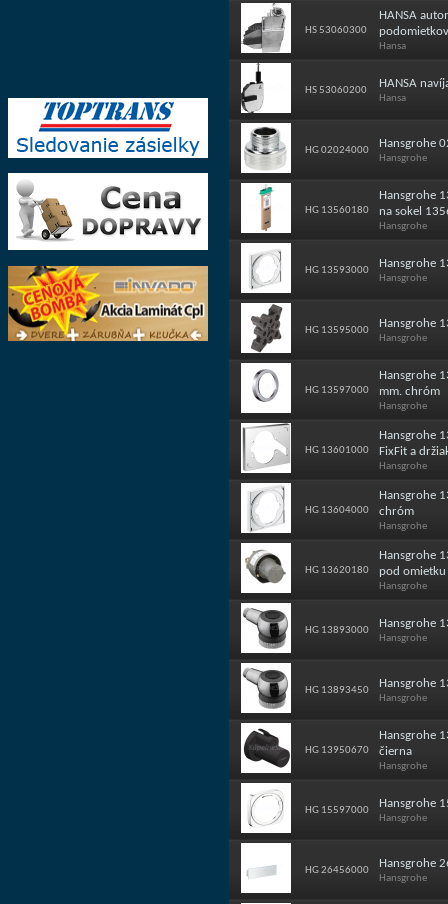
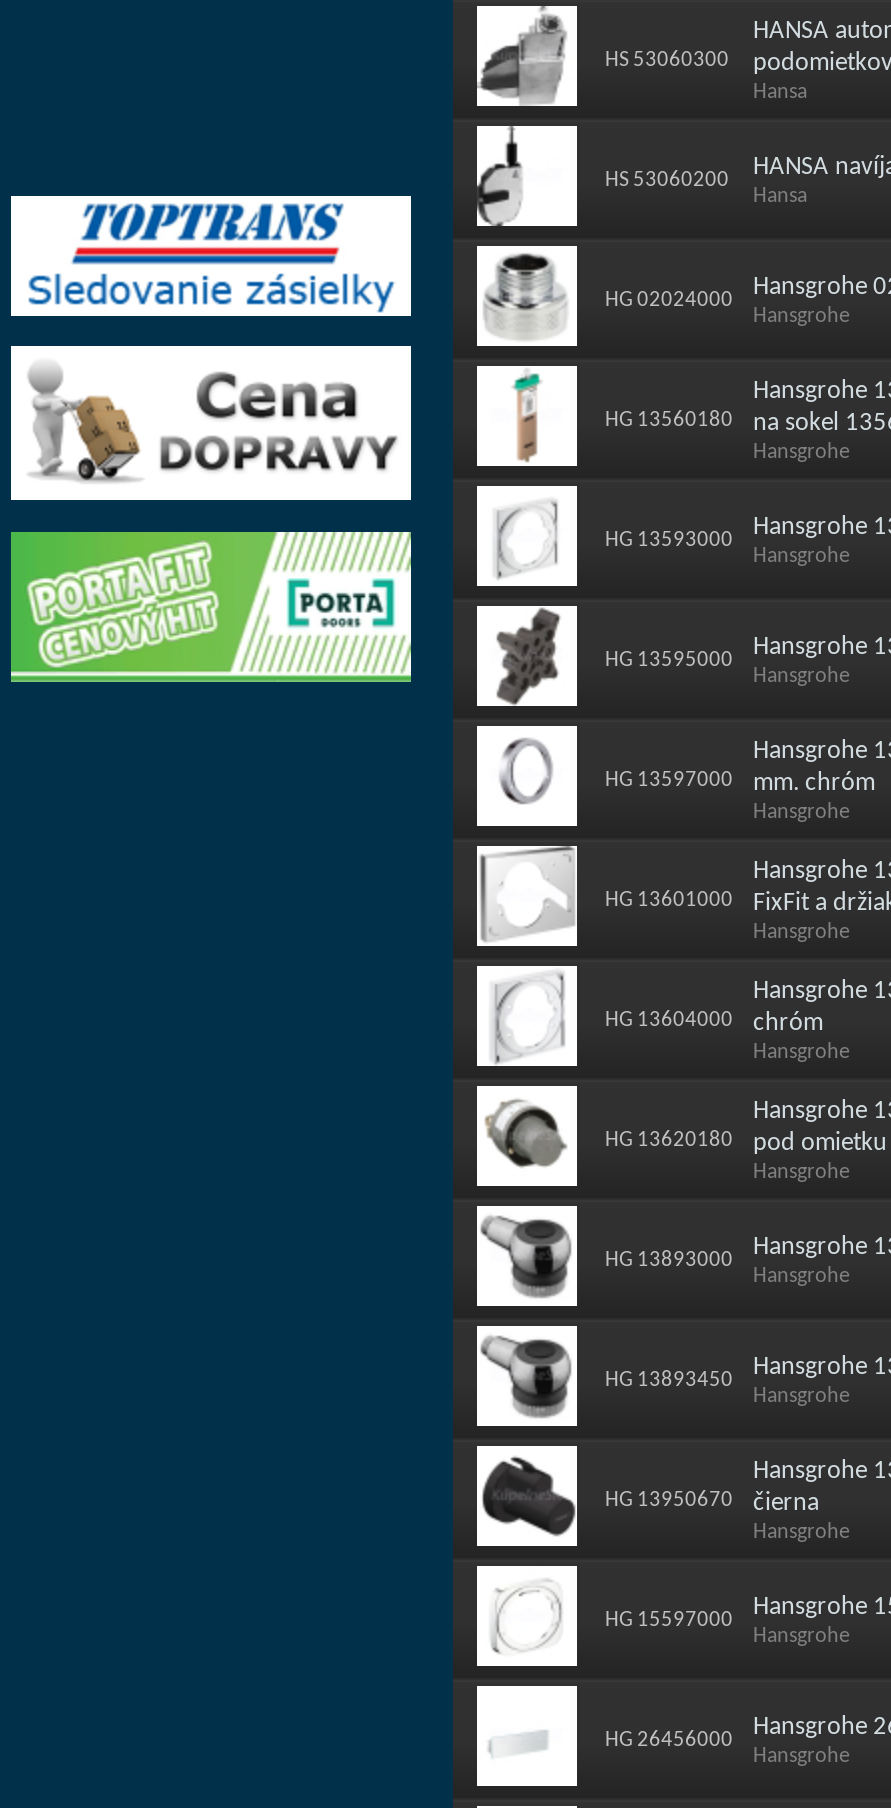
- [image]
+ [image]
